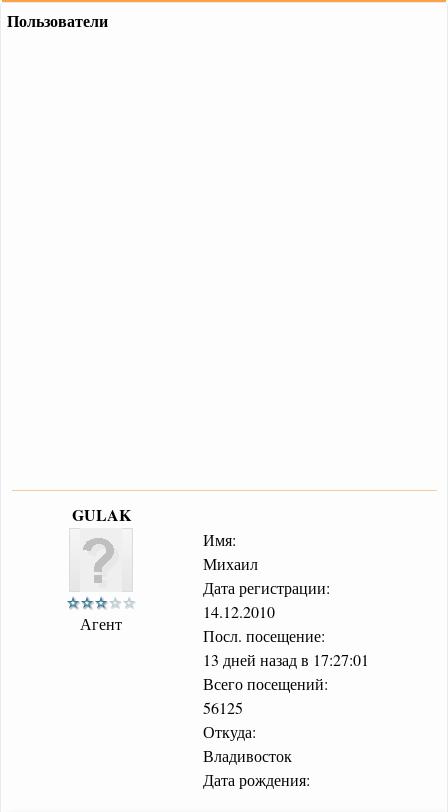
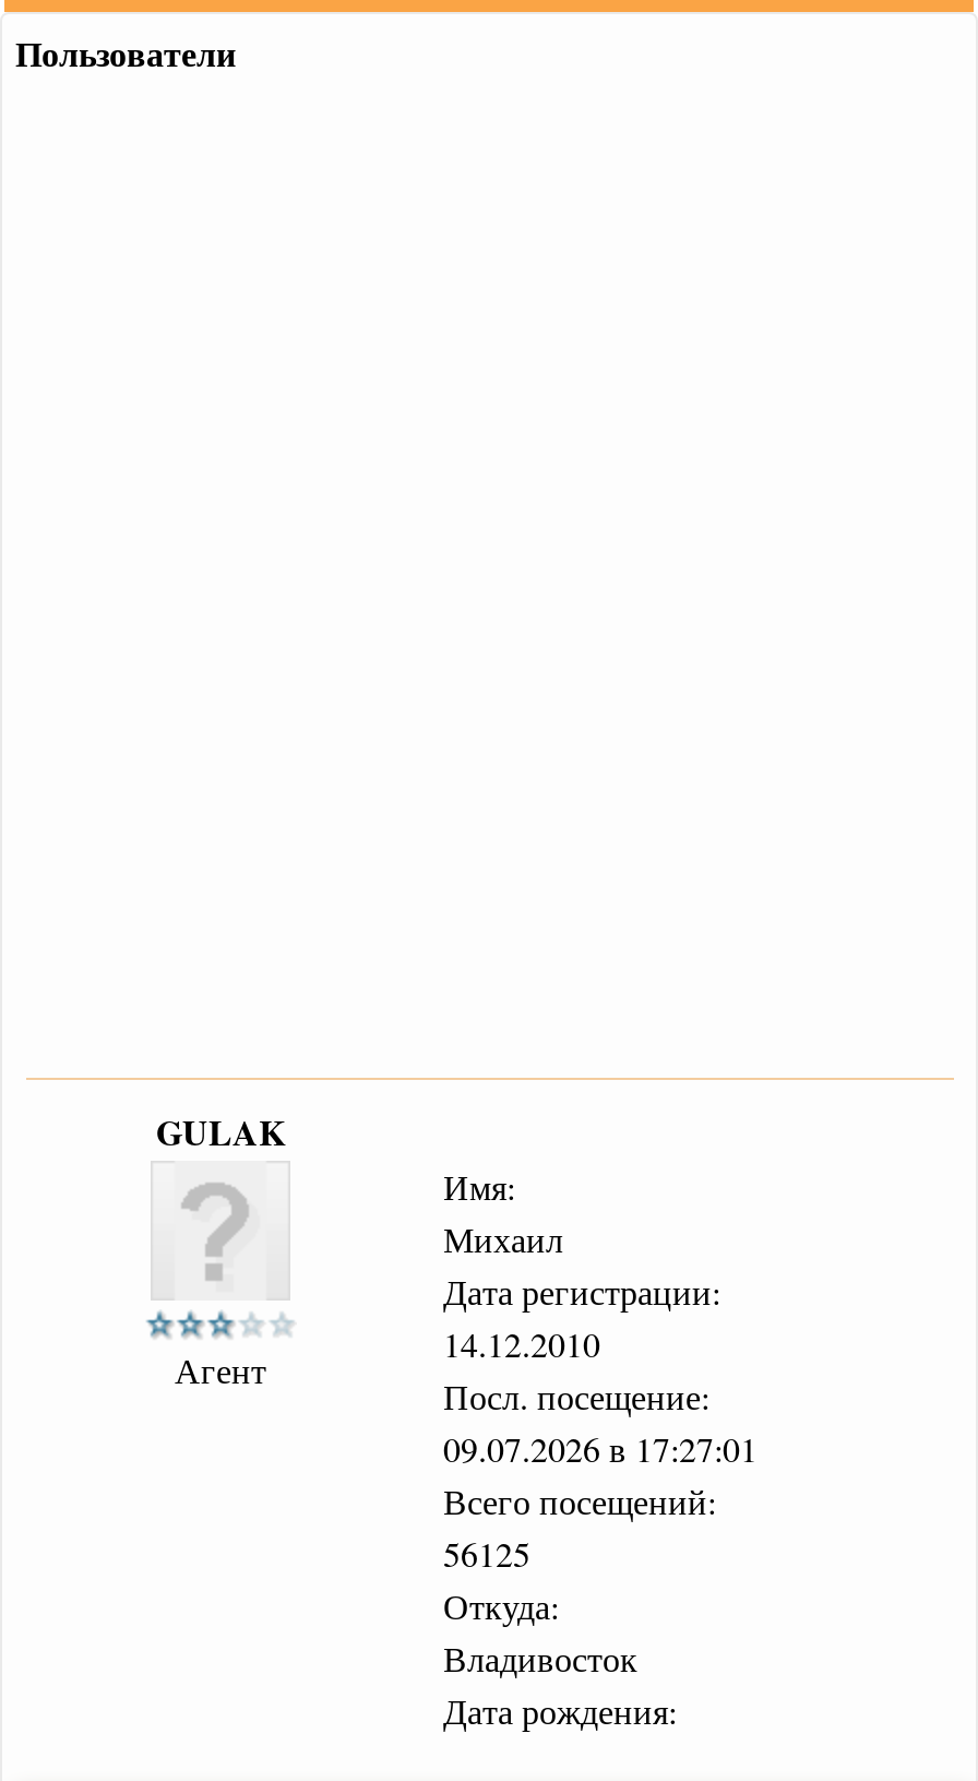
- 13 дней назад в 17:27:01
+ 09.07.2026 в 17:27:01
